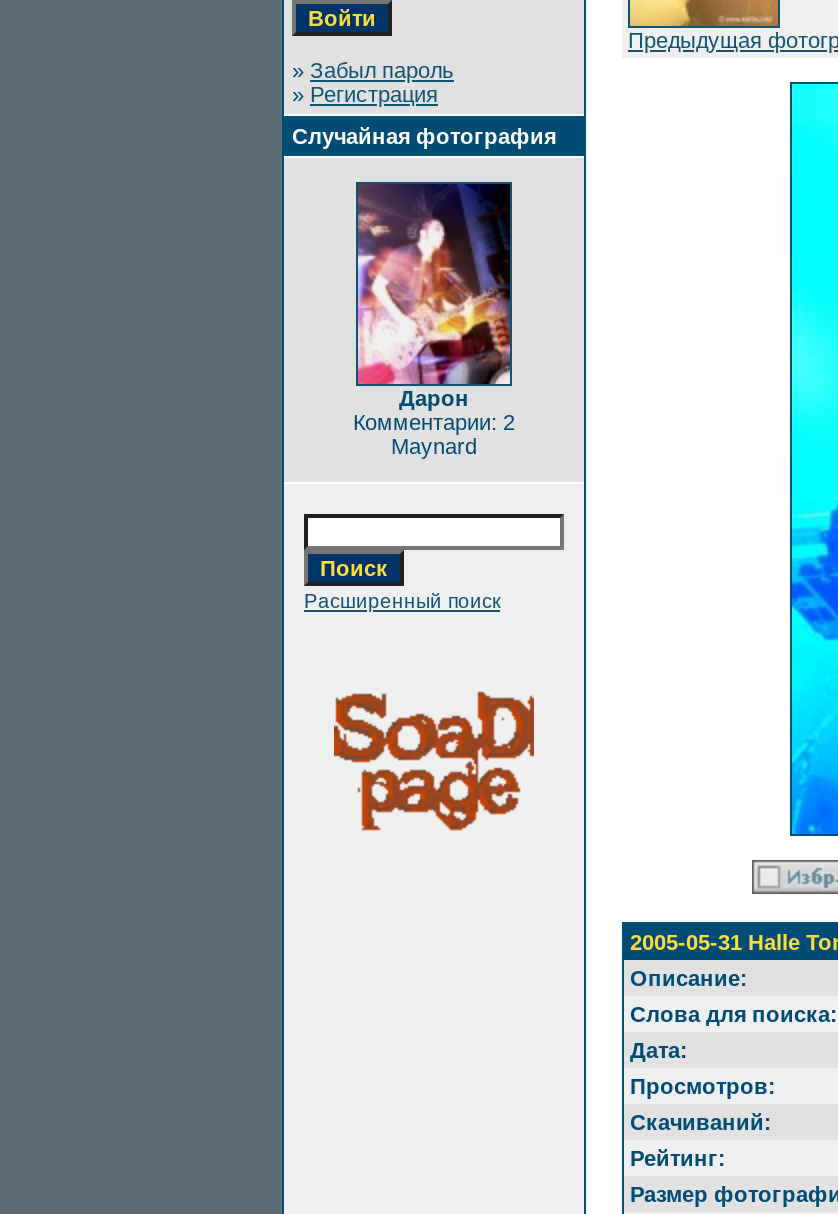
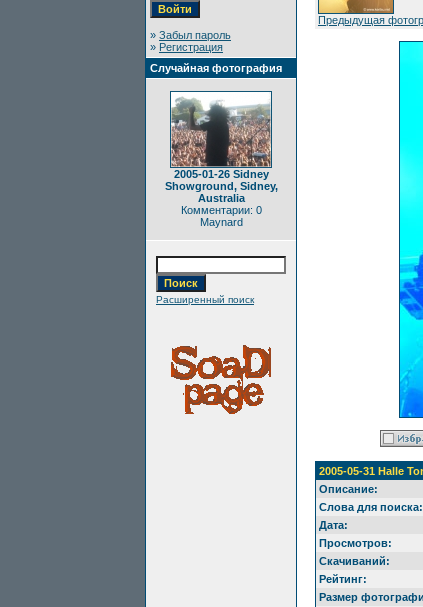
- [image]
- Дарон
- Комментарии: 2
+ [image]
+ 2005-01-26 Sidney
+ Showground, Sidney,
+ Australia
+ Комментарии: 0
